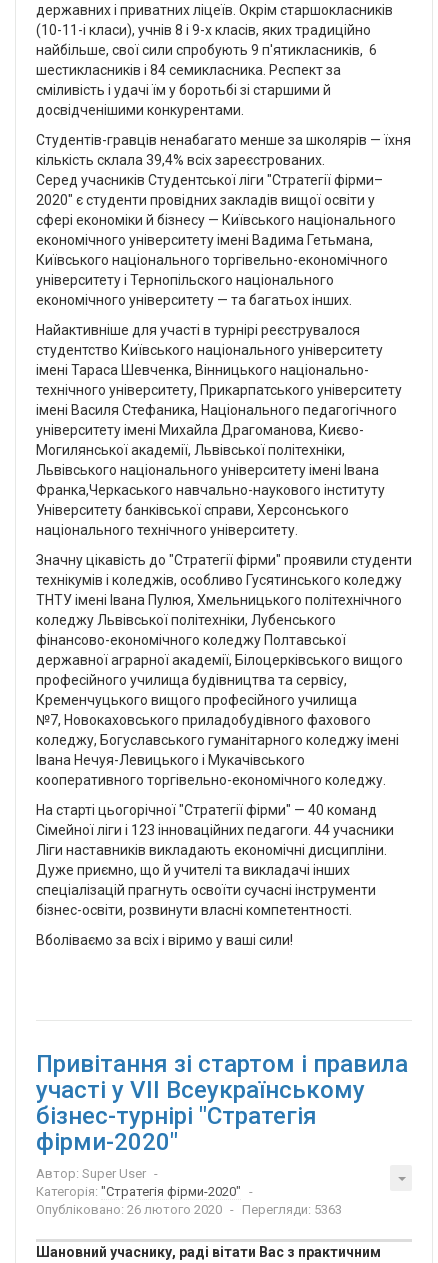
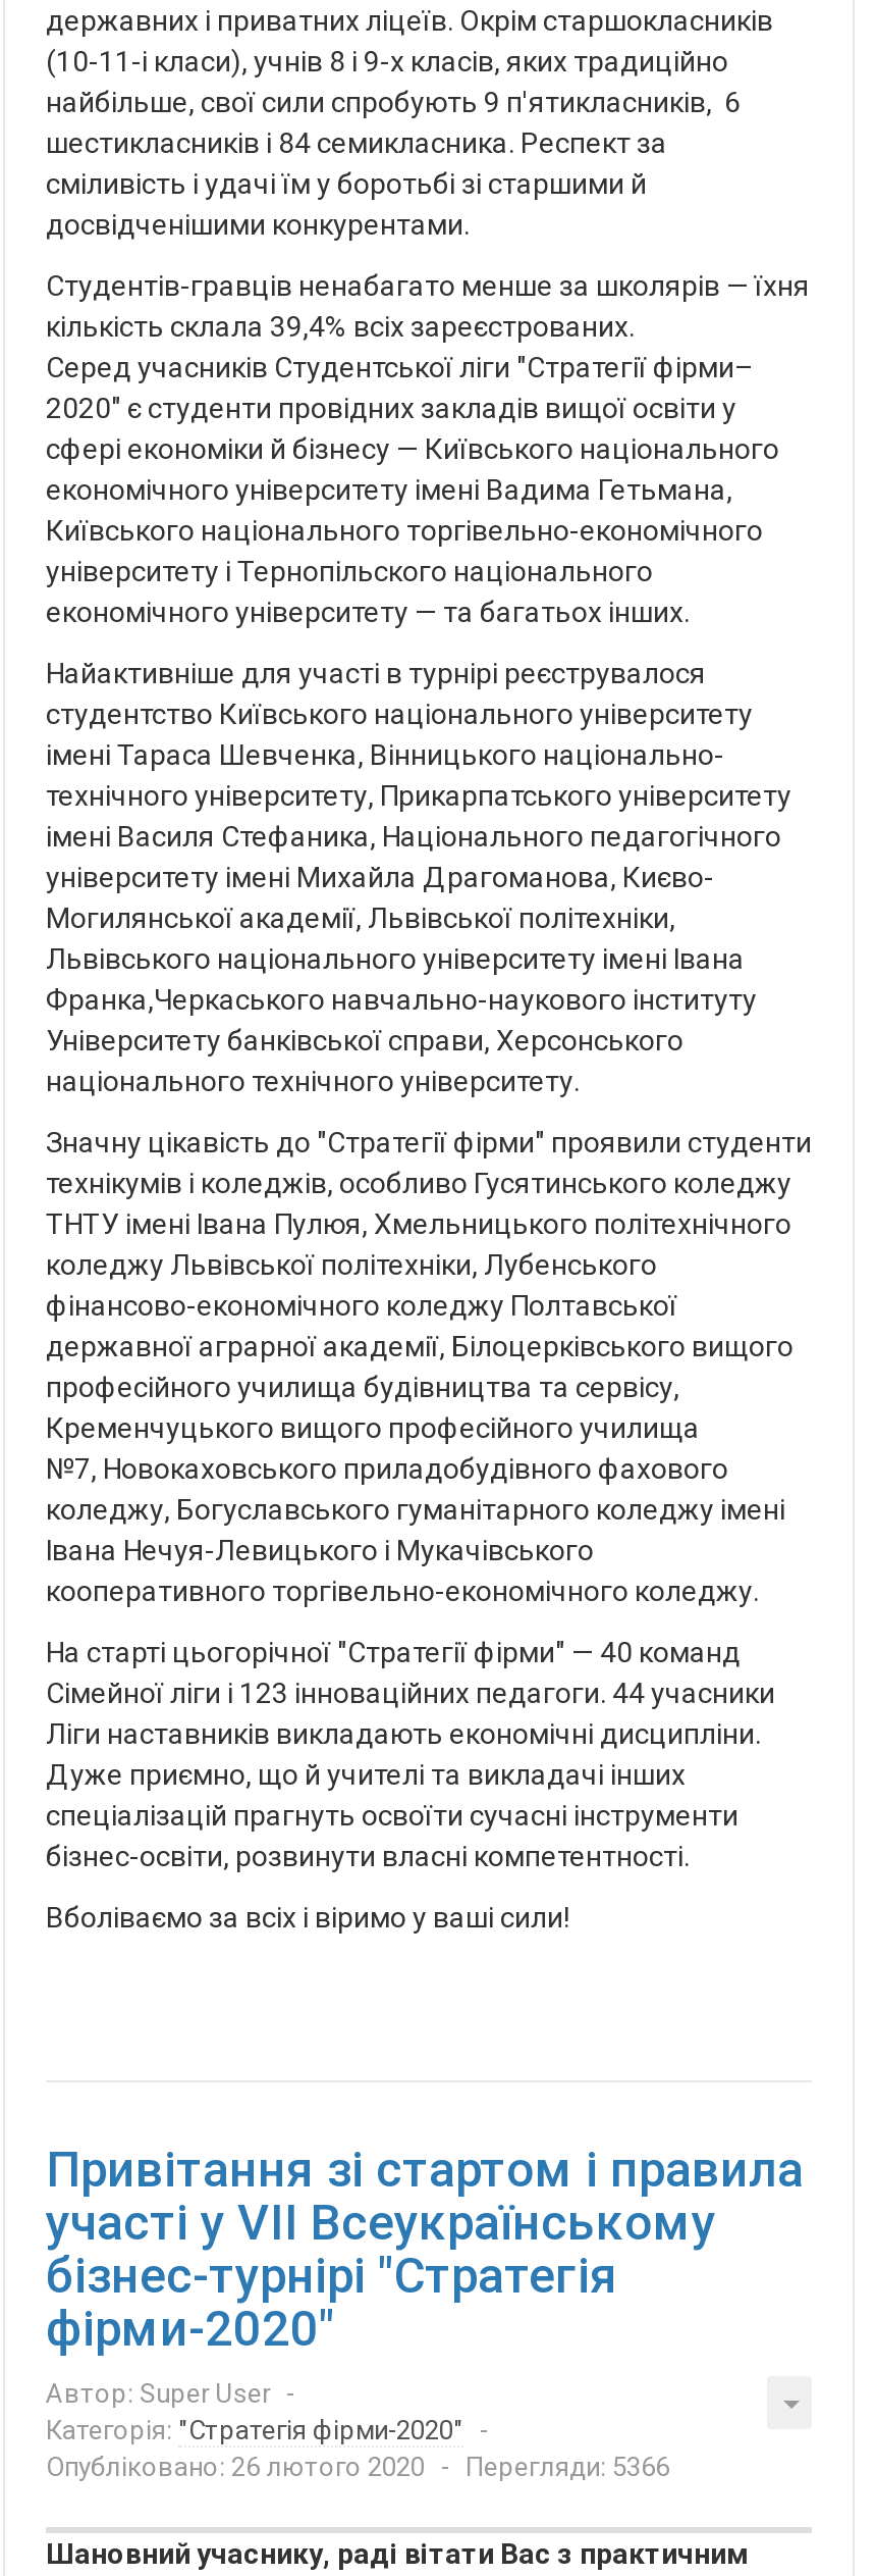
- Опубліковано: 26 лютого 2020 Перегляди: 5363
+ Опубліковано: 26 лютого 2020 Перегляди: 5366
